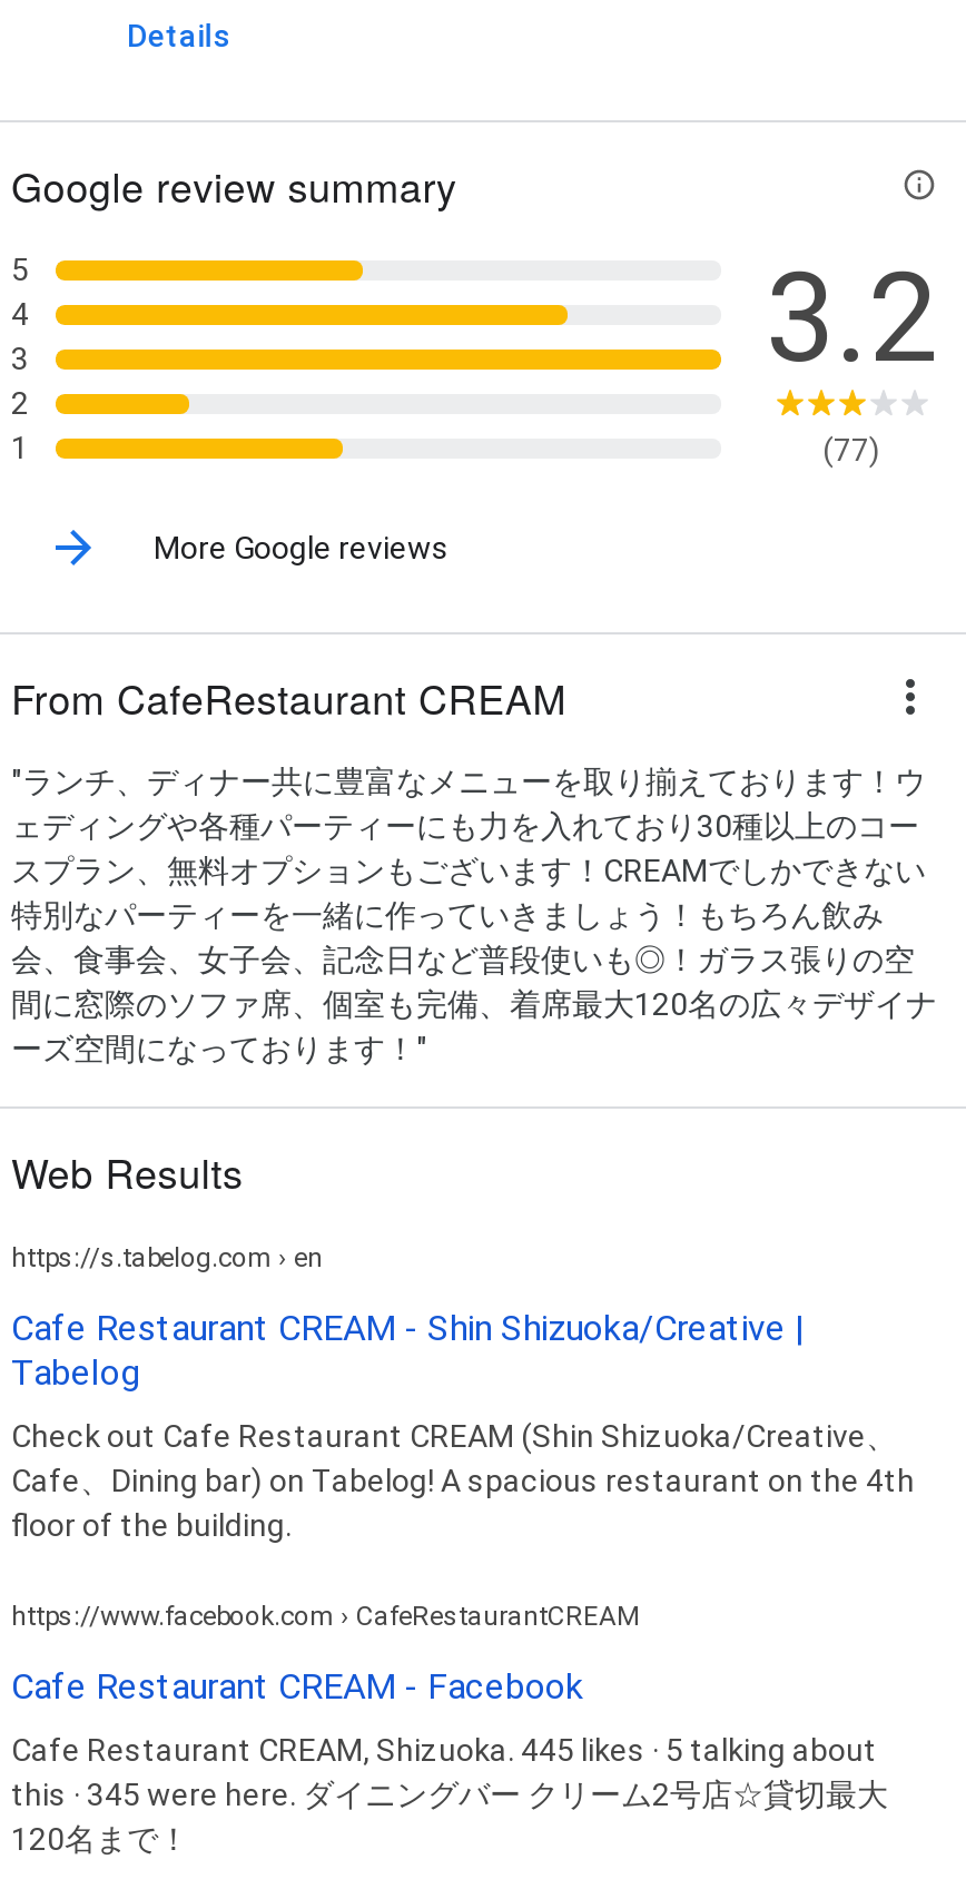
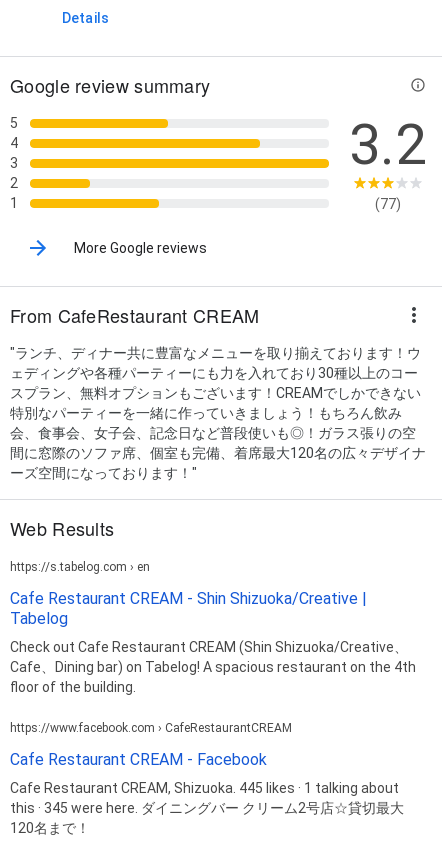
- Cafe Restaurant CREAM, Shizuoka. 445 likes · 5 talking about
+ Cafe Restaurant CREAM, Shizuoka. 445 likes · 1 talking about
